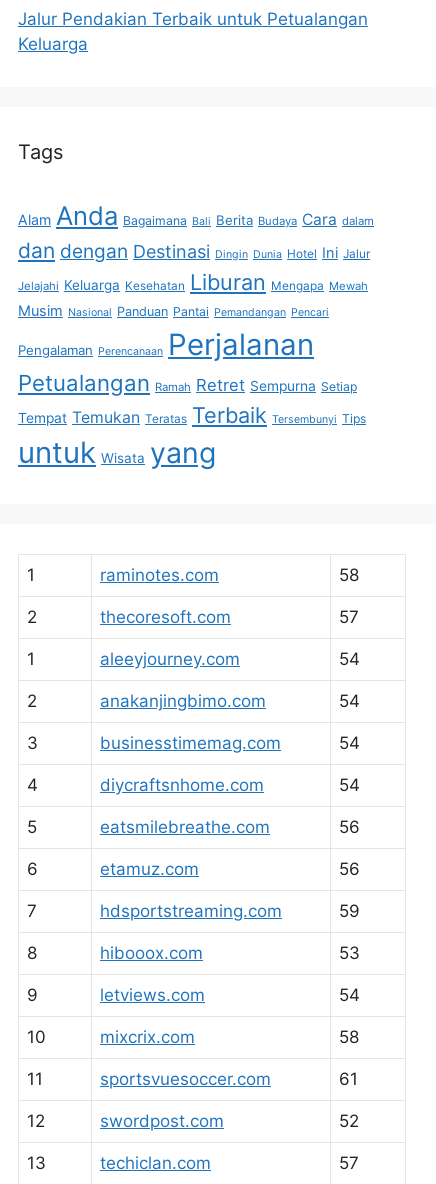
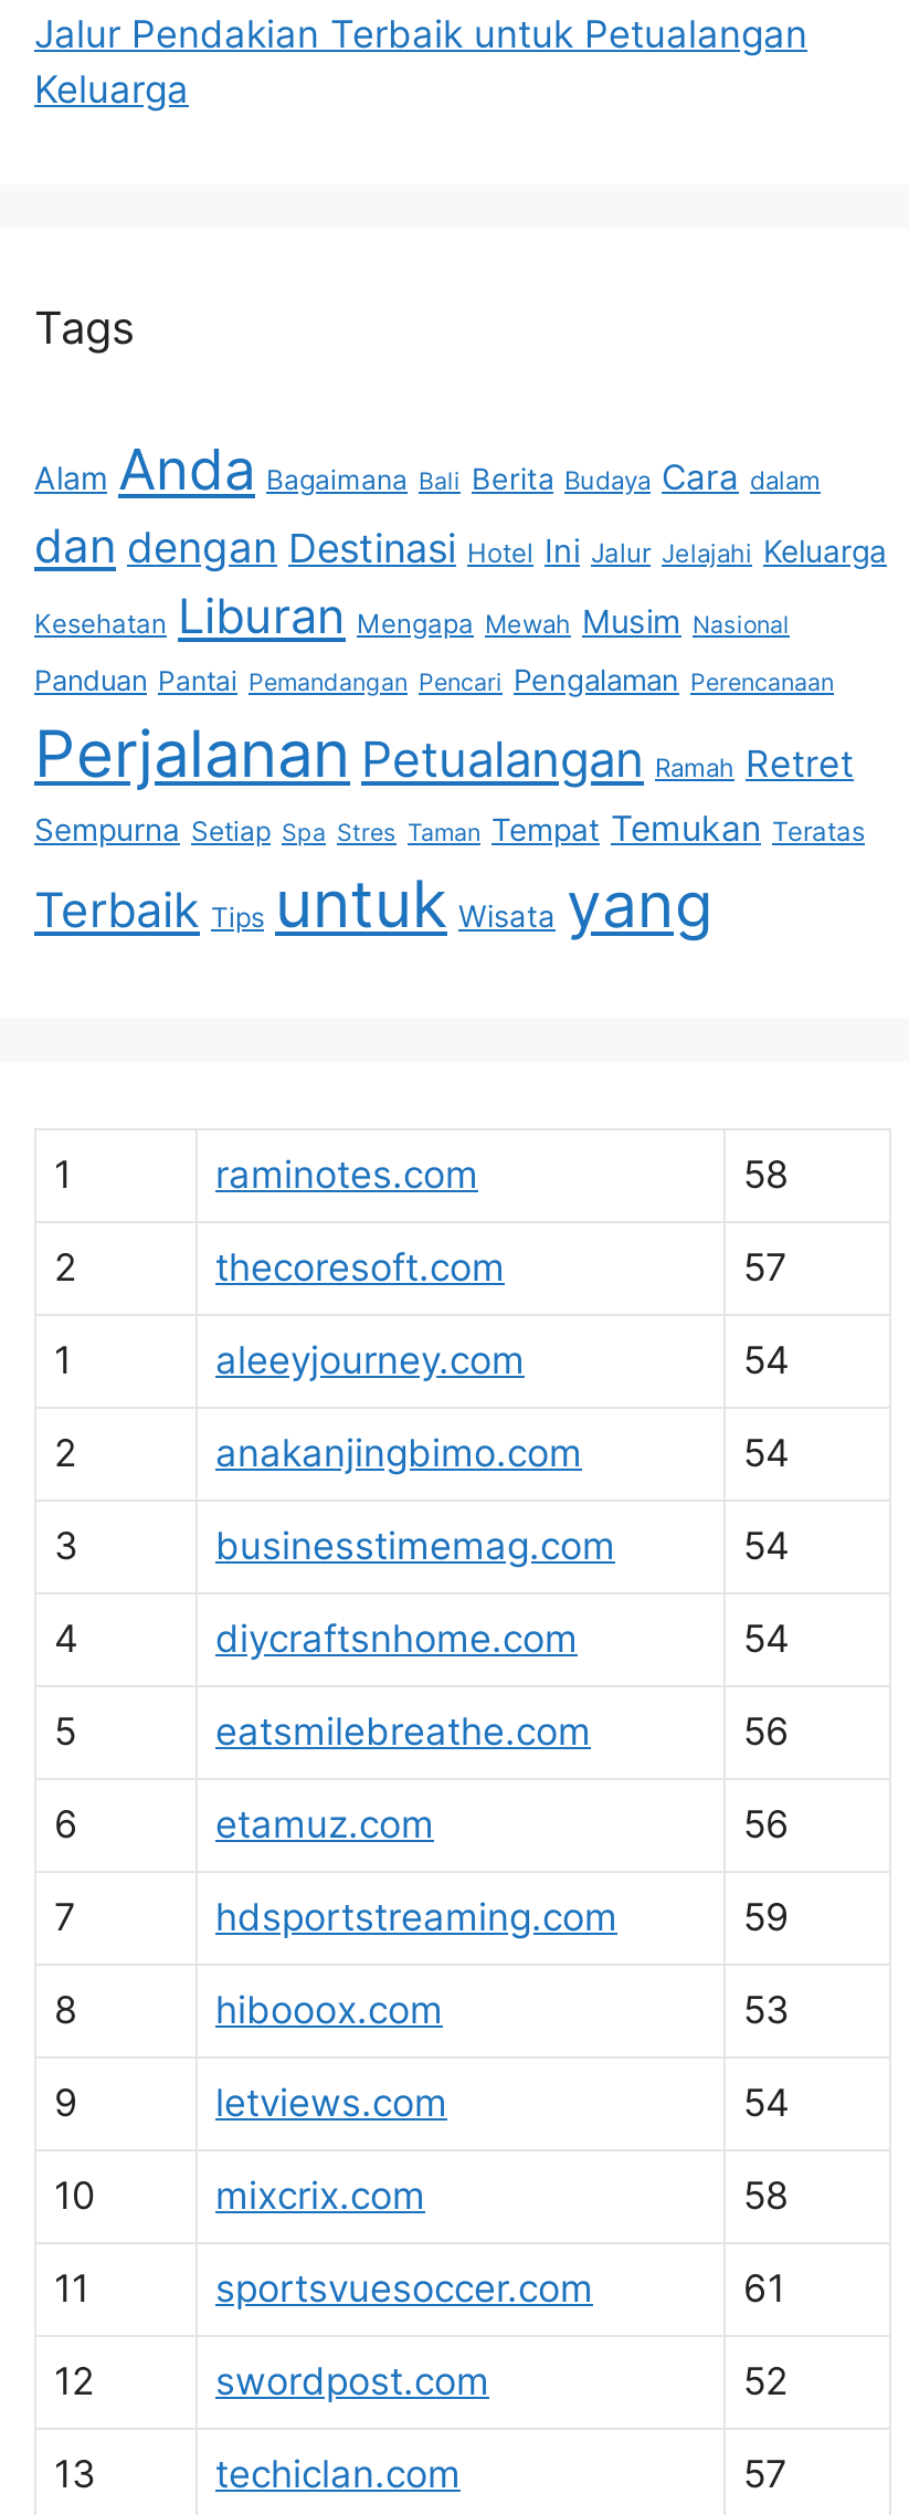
- dan dengan Destinasi Dingin Dunia Hotel Ini Jalur
- Jelajahi Keluarga Kesehatan Liburan Mengapa Mewah
- Musim Nasional Panduan Pantai Pemandangan Pencari
- Pengalaman Perencanaan Perjalanan
- Petualangan Ramah Retret Sempurna Setiap
- Tempat Temukan Teratas Terbaik Tersembunyi Tips
- untuk Wisata yang
+ dan dengan Destinasi Hotel Ini Jalur Jelajahi Keluarga
+ Kesehatan Liburan Mengapa Mewah Musim Nasional
+ Panduan Pantai Pemandangan Pencari Pengalaman Perencanaan
+ Perjalanan Petualangan Ramah Retret
+ Sempurna Setiap Spa Stres Taman Tempat Temukan Teratas
+ Terbaik Tips untuk Wisata yang
